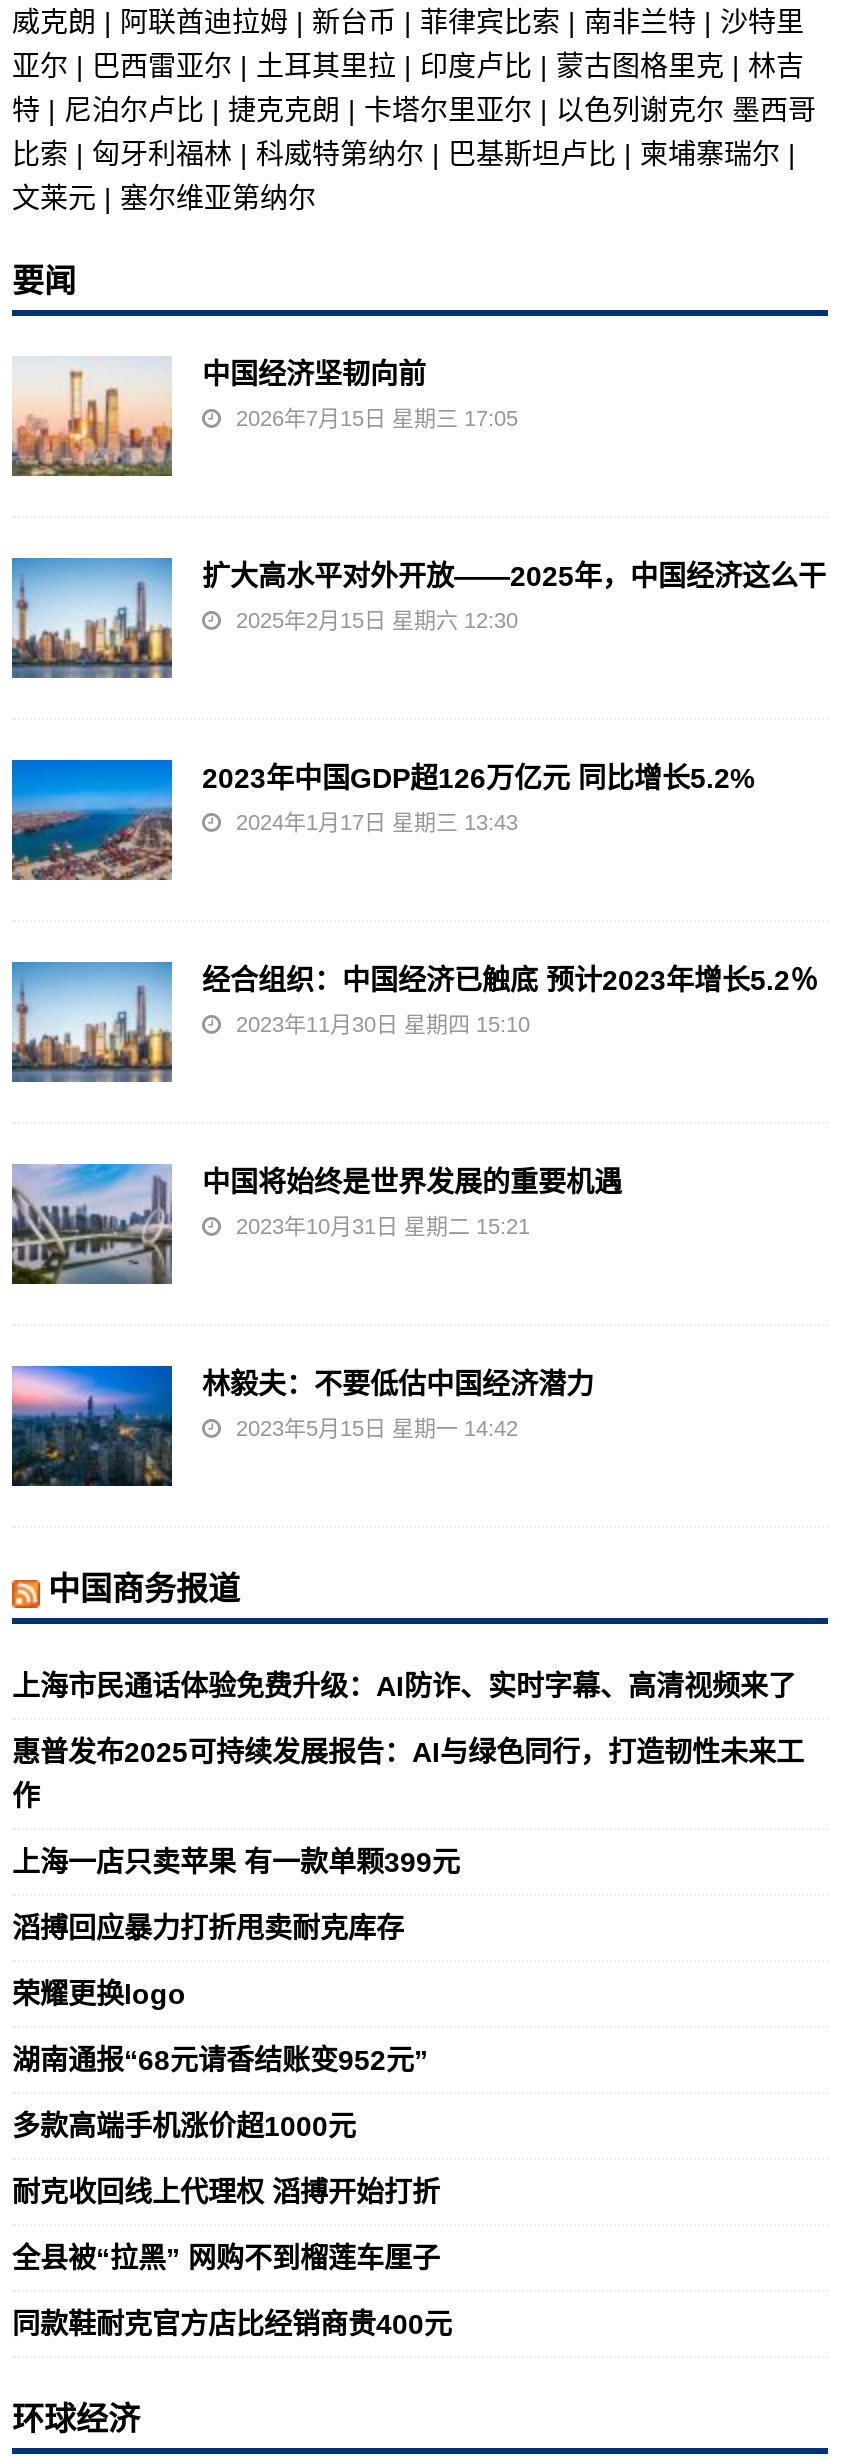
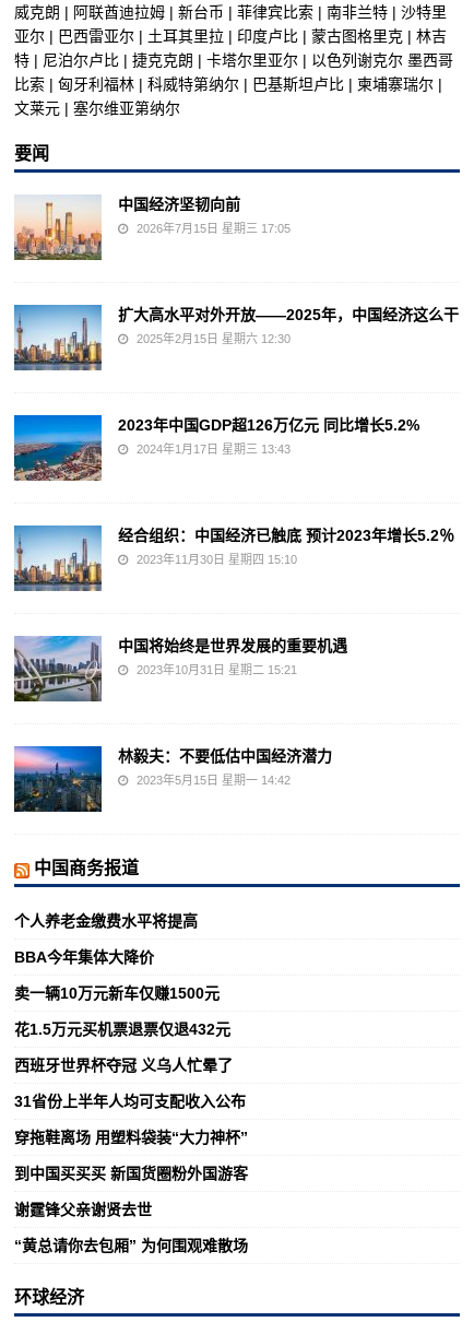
- 上海市民通话体验免费升级：AI防诈、实时字幕、高清视频来了
+ 个人养老金缴费水平将提高

- 惠普发布2025可持续发展报告：AI与绿色同行，打造韧性未来工
- 作
+ BBA今年集体大降价

- 上海一店只卖苹果 有一款单颗399元
+ 卖一辆10万元新车仅赚1500元

- 滔搏回应暴力打折甩卖耐克库存
+ 花1.5万元买机票退票仅退432元

- 荣耀更换logo
+ 西班牙世界杯夺冠 义乌人忙晕了

- 湖南通报“68元请香结账变952元”
+ 31省份上半年人均可支配收入公布

- 多款高端手机涨价超1000元
+ 穿拖鞋离场 用塑料袋装“大力神杯”

- 耐克收回线上代理权 滔搏开始打折
+ 到中国买买买 新国货圈粉外国游客

- 全县被“拉黑” 网购不到榴莲车厘子
+ 谢霆锋父亲谢贤去世

- 同款鞋耐克官方店比经销商贵400元
+ “黄总请你去包厢” 为何围观难散场
